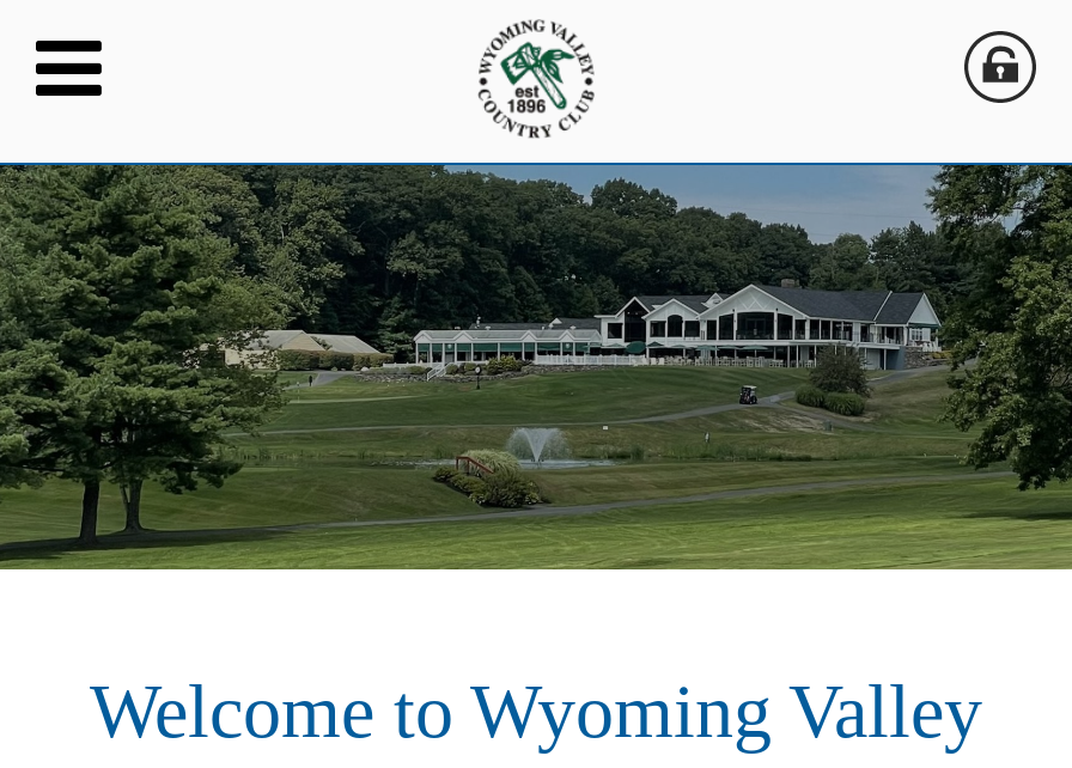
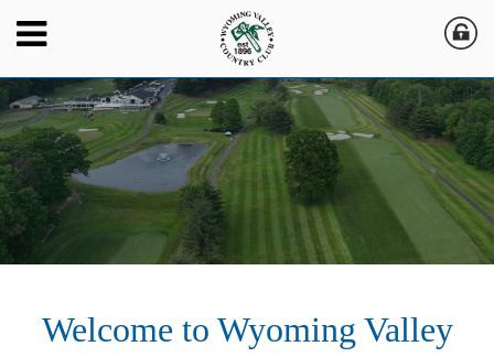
- [image]
+ [image]
